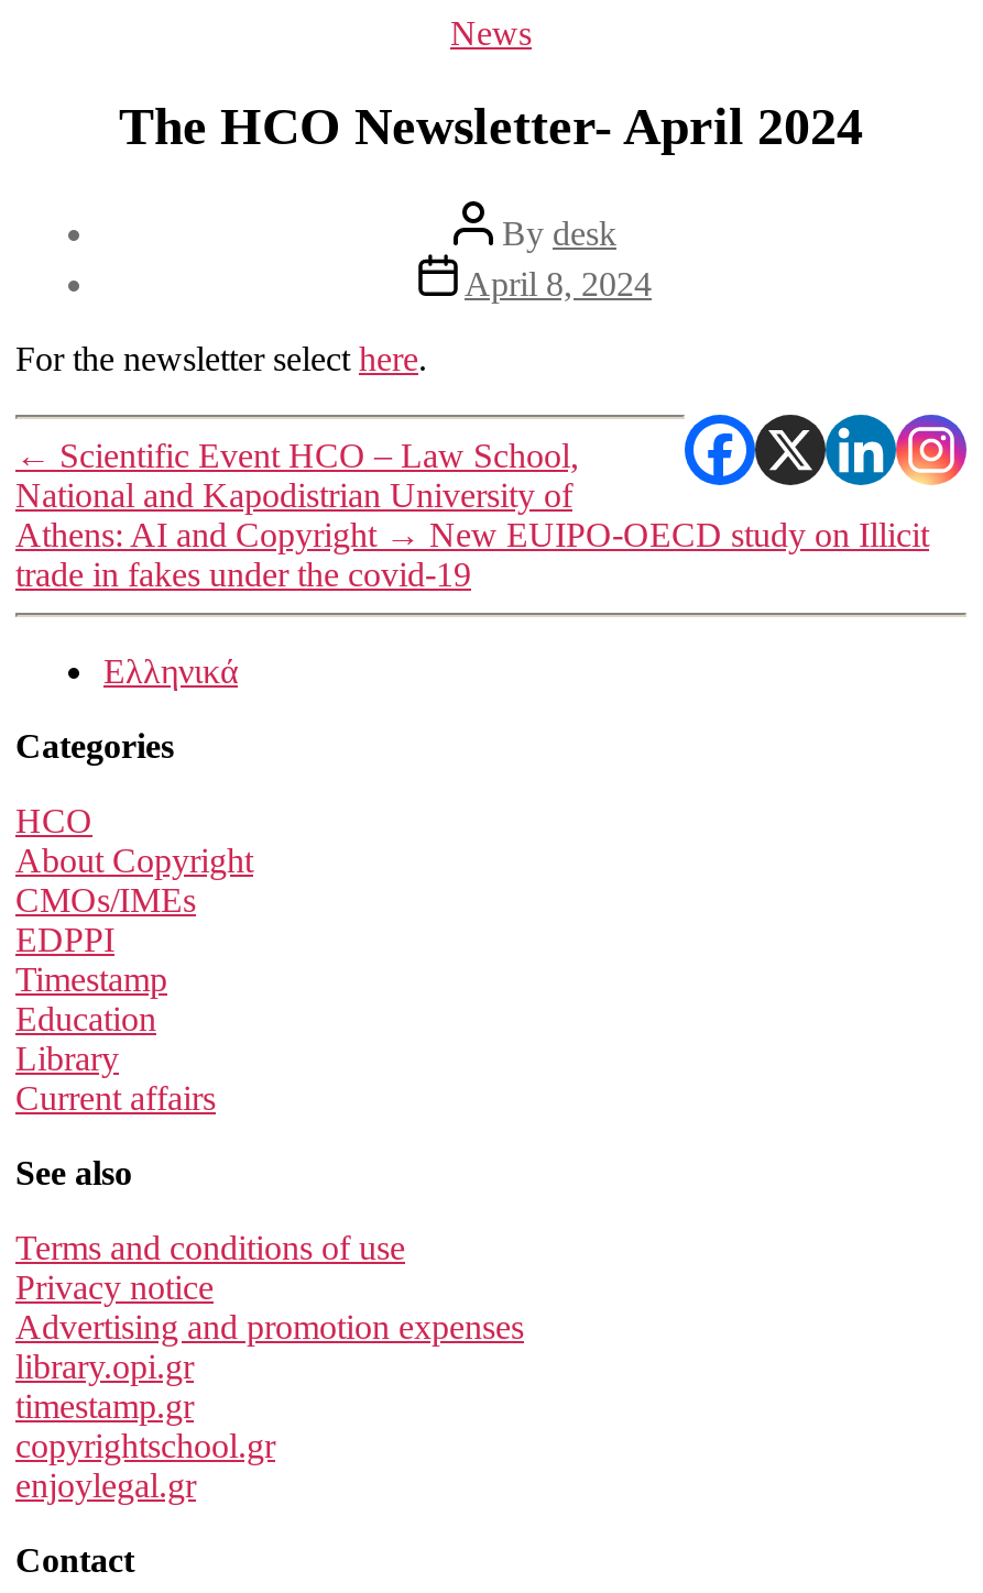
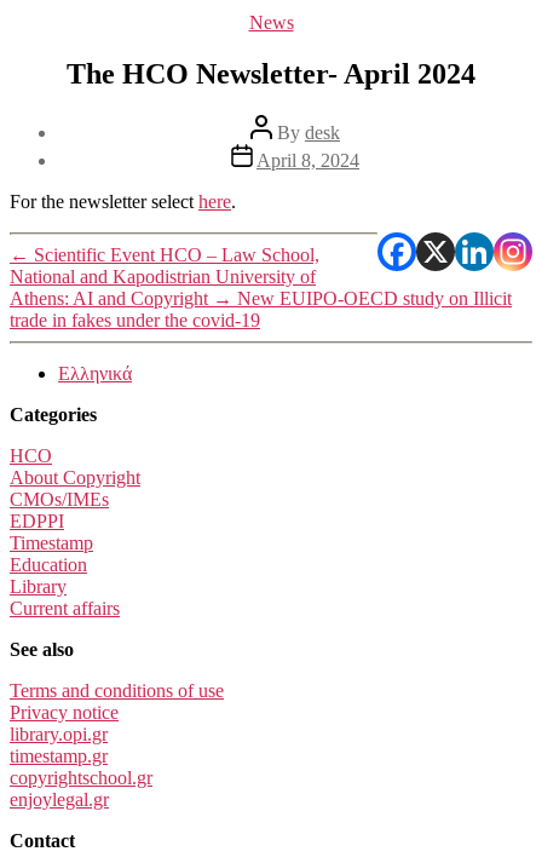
- Advertising and promotion expenses
